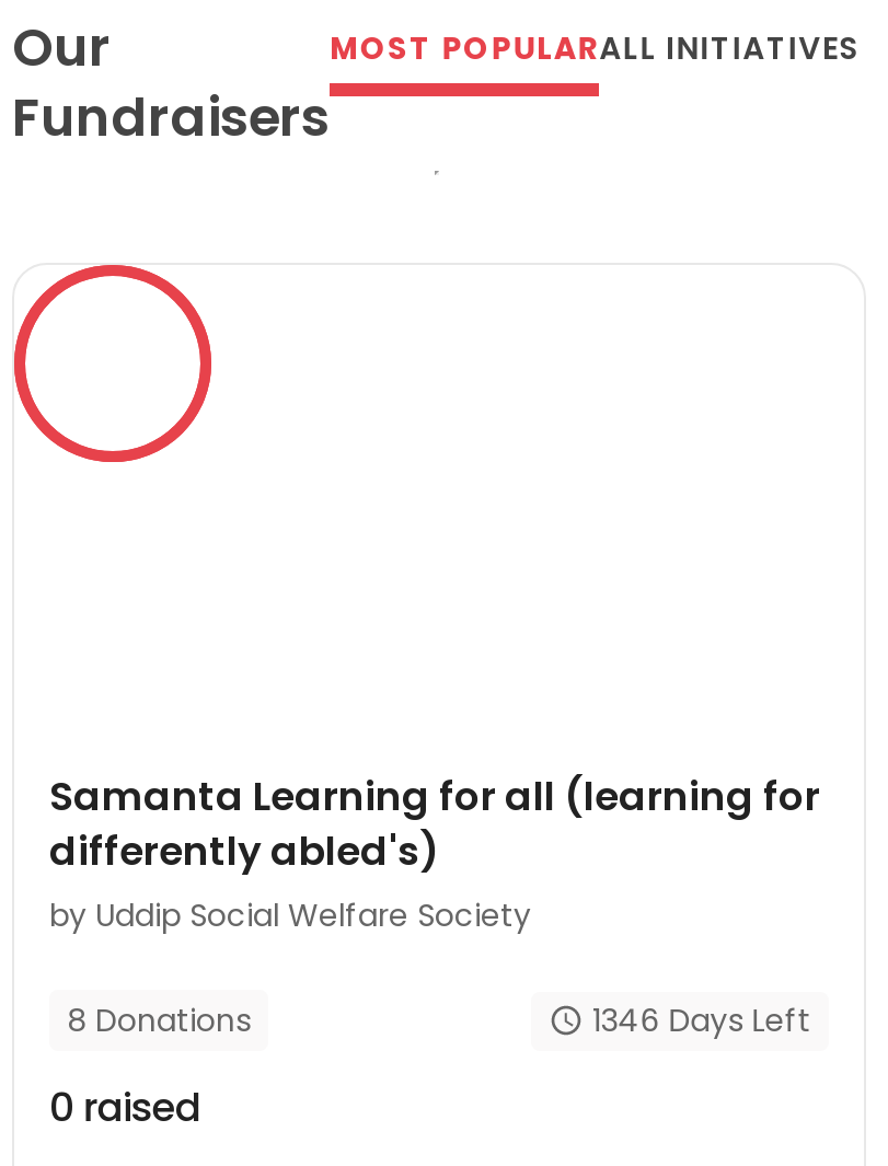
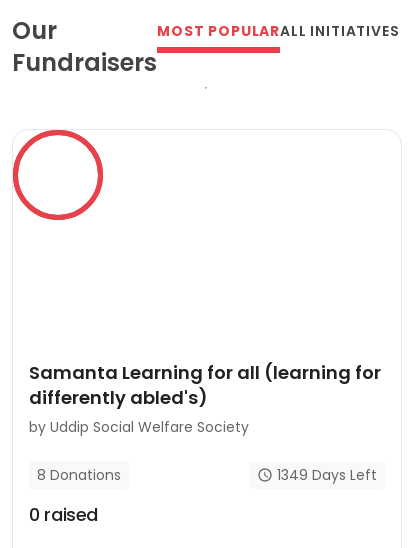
- 1346 Days Left
+ 1349 Days Left
